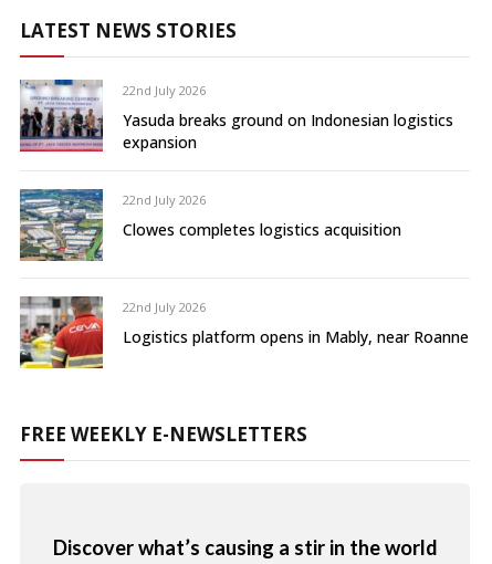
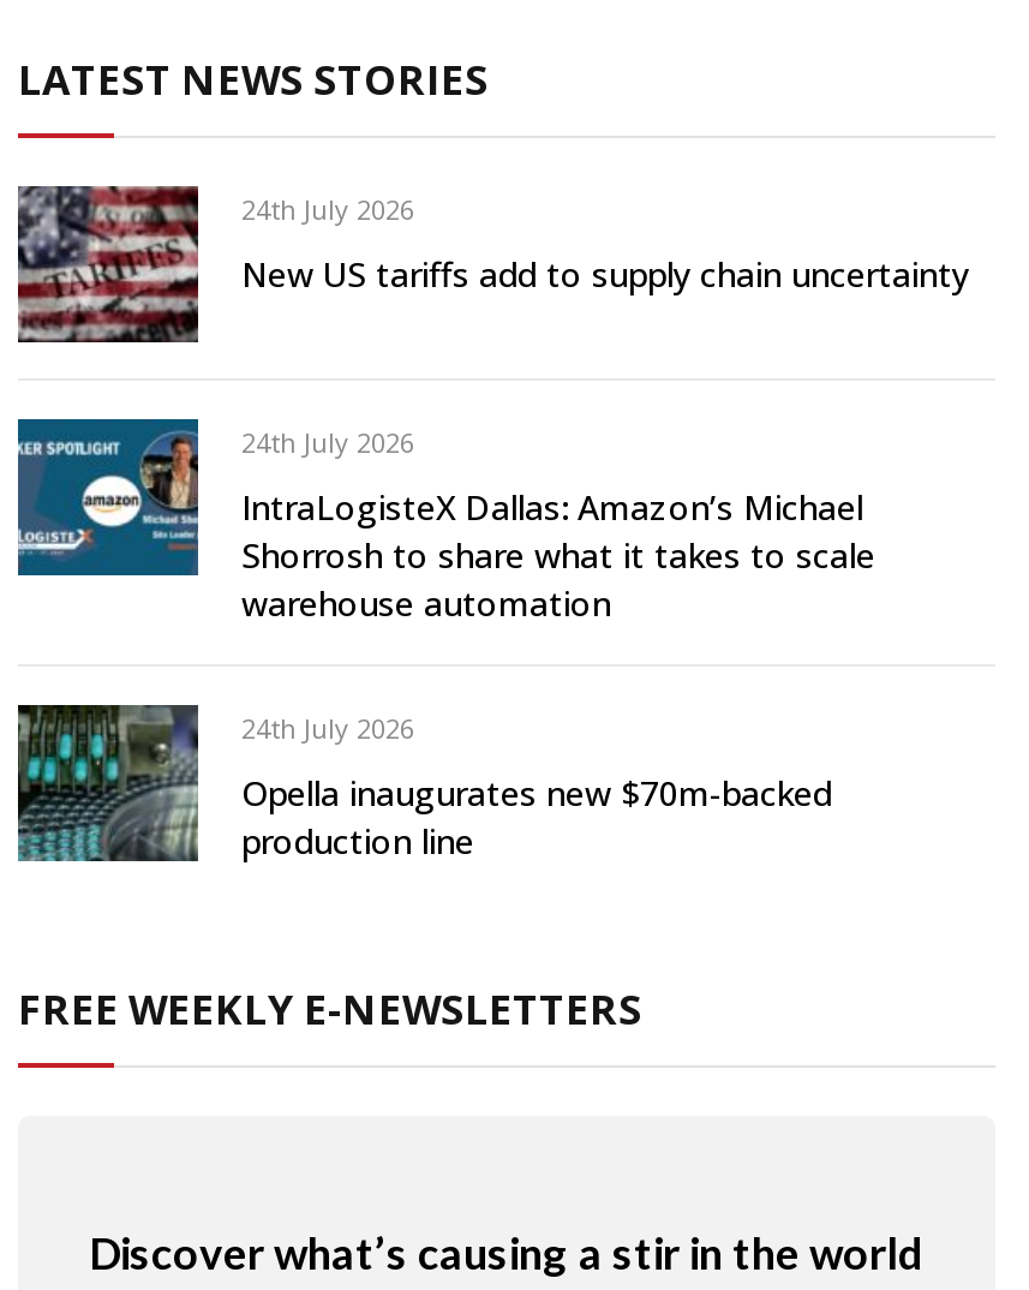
- [image]
- 22nd July 2026
+ [image]
+ 24th July 2026

- Yasuda breaks ground on Indonesian logistics
- expansion
+ New US tariffs add to supply chain uncertainty

- [image]
- 22nd July 2026
+ [image]
+ 24th July 2026

- Clowes completes logistics acquisition
+ IntraLogisteX Dallas: Amazon’s Michael
+ Shorrosh to share what it takes to scale
+ warehouse automation

- [image]
- 22nd July 2026
+ [image]
+ 24th July 2026

- Logistics platform opens in Mably, near Roanne
+ Opella inaugurates new $70m-backed
+ production line
